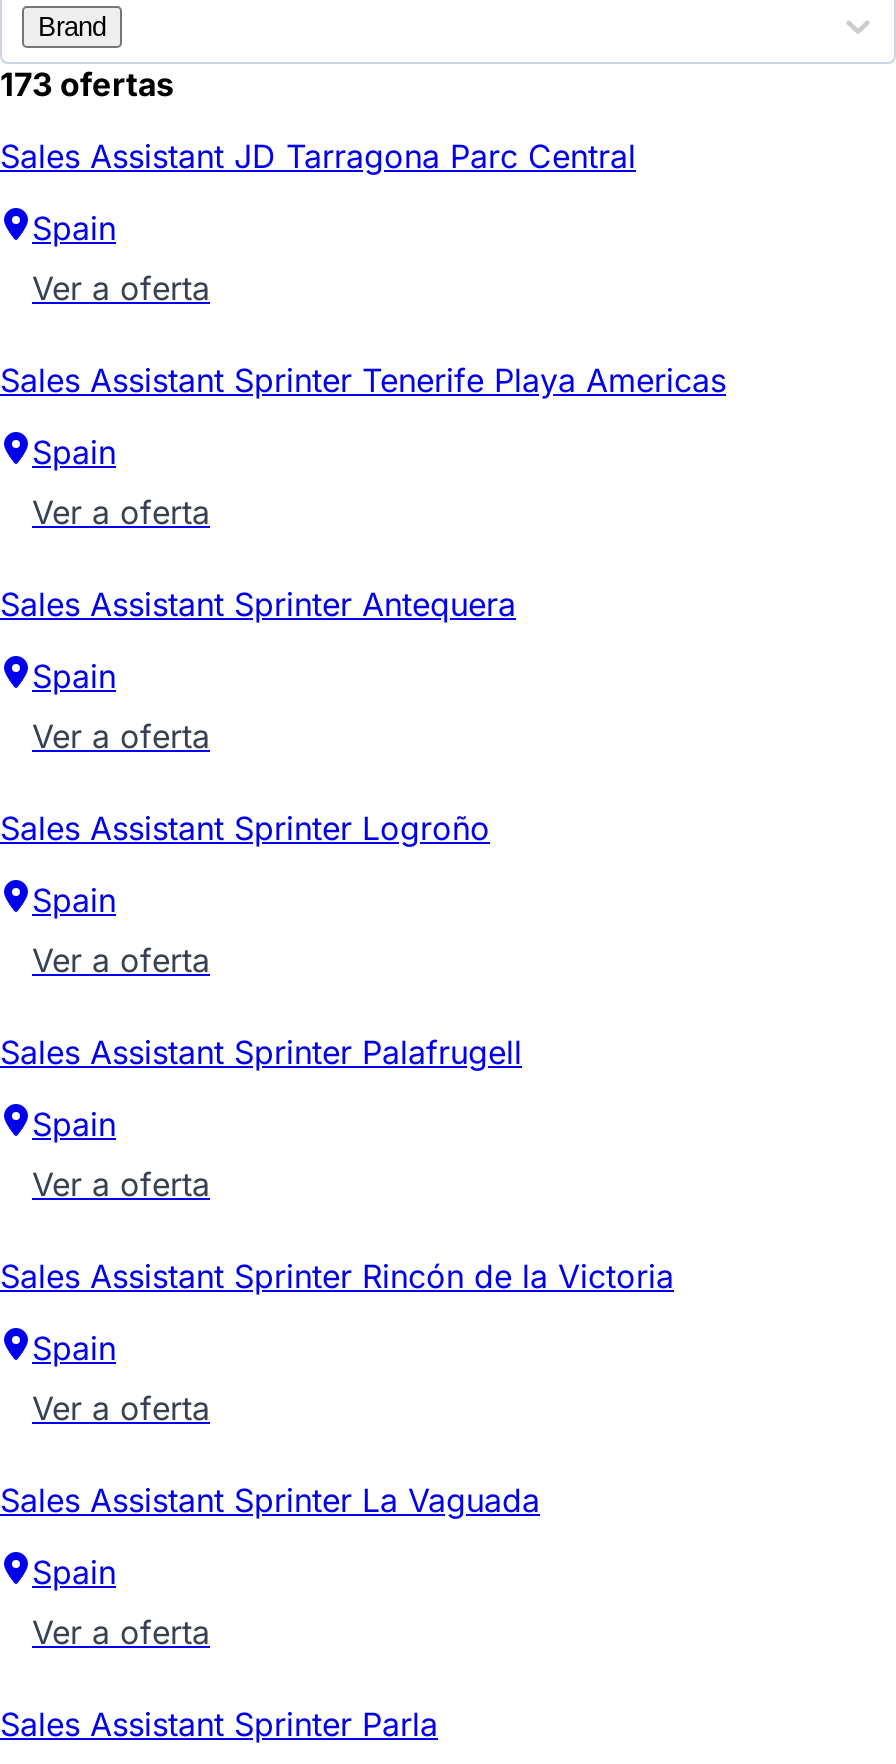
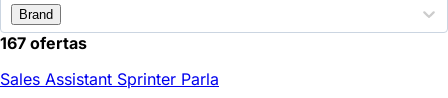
- 173 ofertas
- Sales Assistant JD Tarragona Parc Central
- Spain
- Ver a oferta
- Sales Assistant Sprinter Tenerife Playa Americas
- Spain
- Ver a oferta
- Sales Assistant Sprinter Antequera
- Spain
- Ver a oferta
- Sales Assistant Sprinter Logroño
- Spain
- Ver a oferta
- Sales Assistant Sprinter Palafrugell
- Spain
- Ver a oferta
- Sales Assistant Sprinter Rincón de la Victoria
- Spain
- Ver a oferta
- Sales Assistant Sprinter La Vaguada
- Spain
- Ver a oferta
+ 167 ofertas
